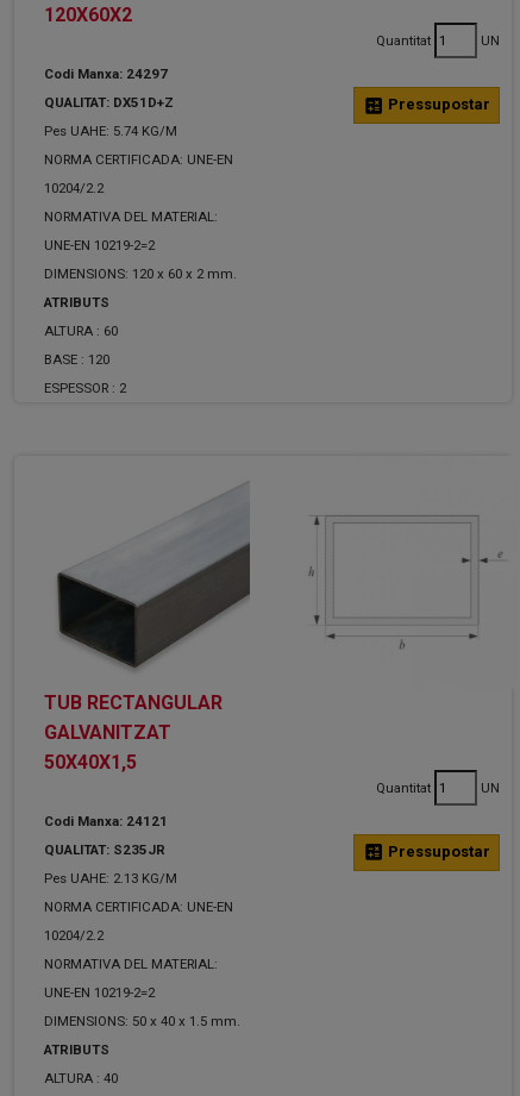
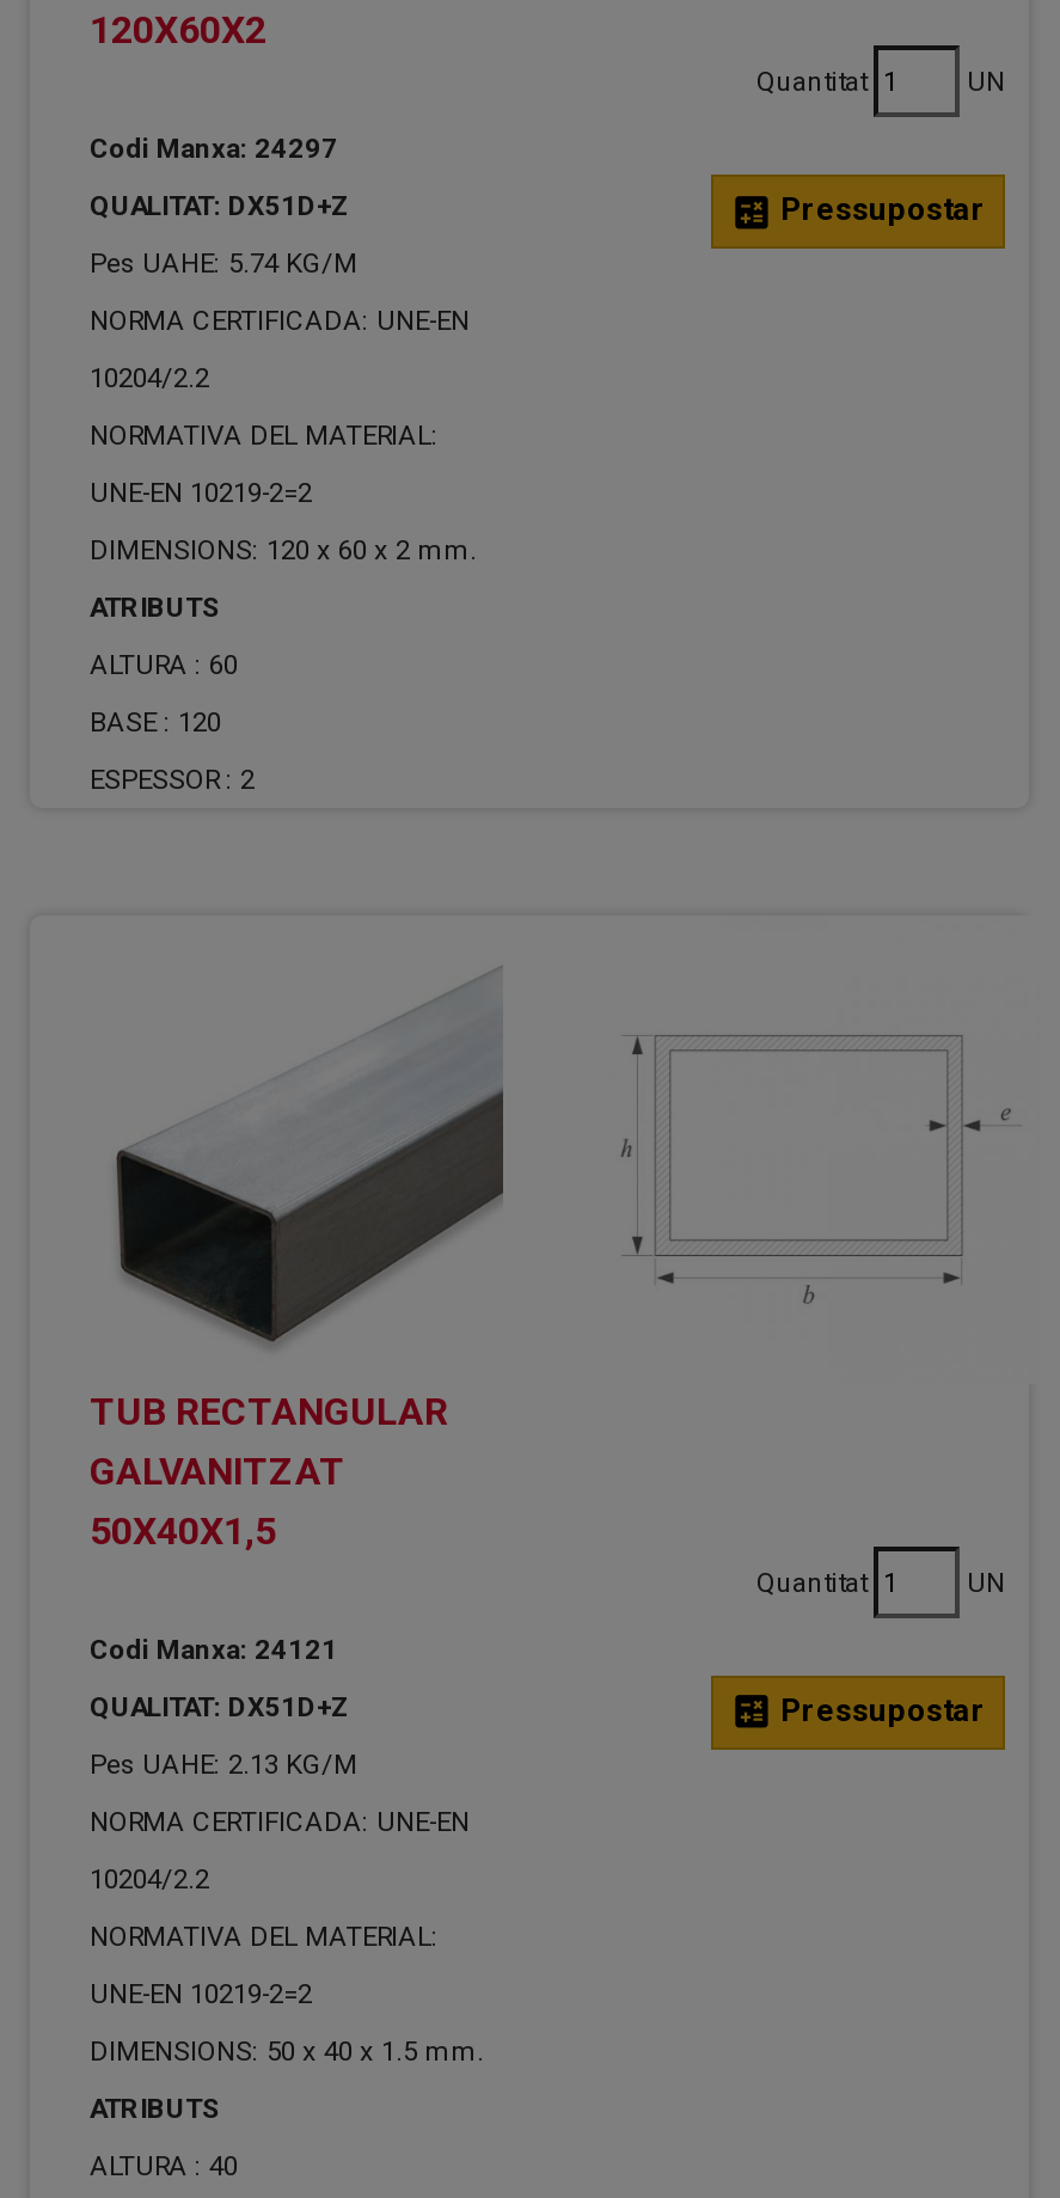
- QUALITAT: S235JR
+ QUALITAT: DX51D+Z
